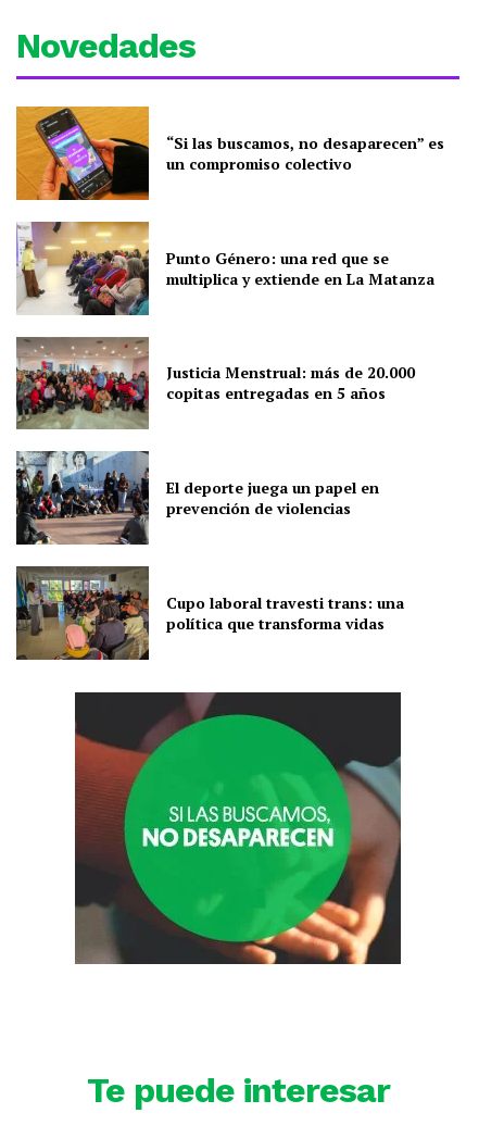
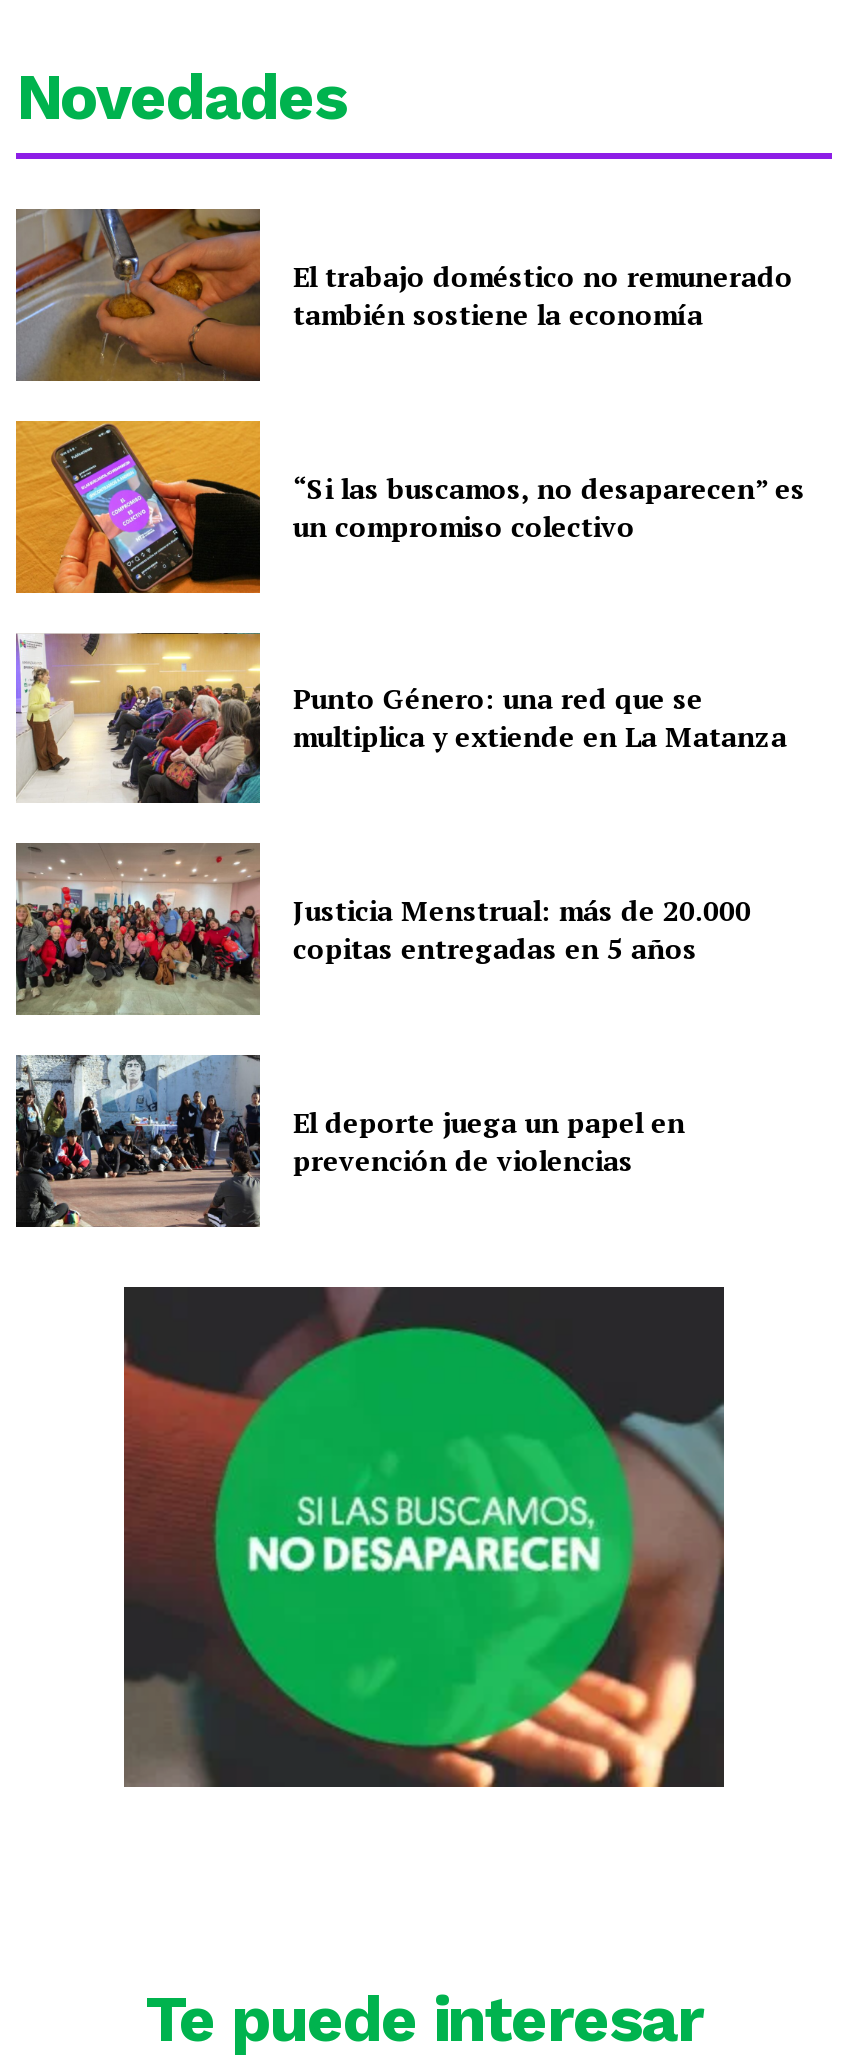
+ [image]
+ El trabajo doméstico no remunerado
+ también sostiene la economía

moved down: [image] | “Si las buscamos, no desaparecen” es | un compromiso colectivo | ... | El deporte juega un papel en | prevención de violencias

- [image]
- Cupo laboral travesti trans: una
- política que transforma vidas
